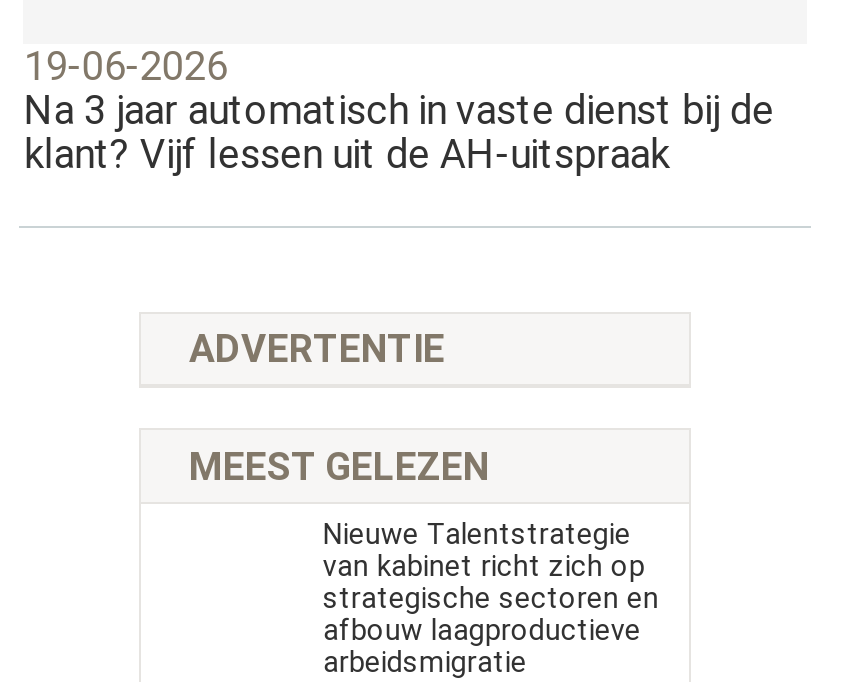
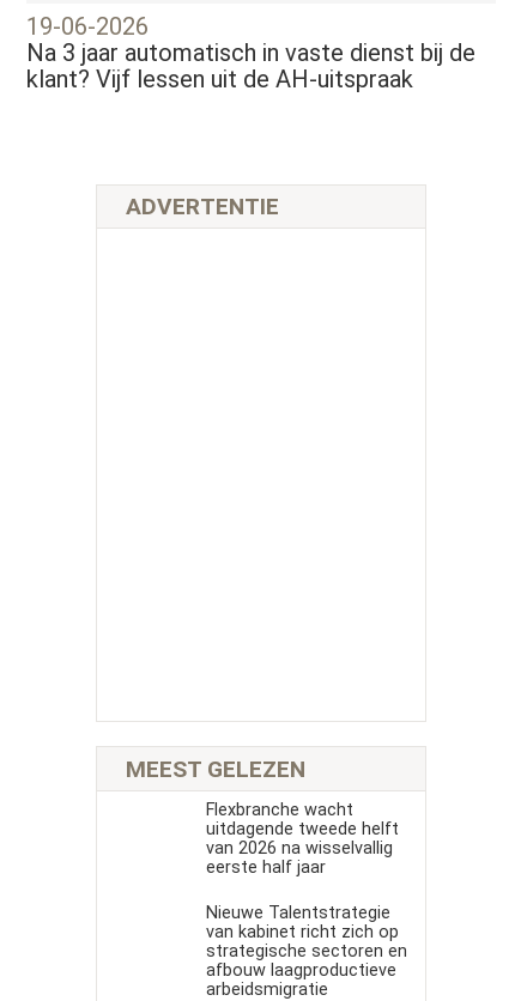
+ Flexbranche wacht
+ uitdagende tweede helft
+ van 2026 na wisselvallig
+ eerste half jaar
